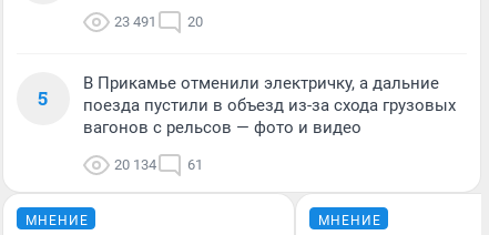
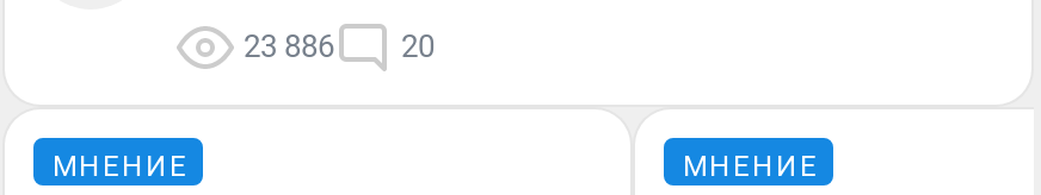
- 23 491 20
+ 23 886 20

- В Прикамье отменили электричку, а дальние
- поезда пустили в объезд из-за схода грузовых
- вагонов с рельсов — фото и видео
- 20 134
- 61

- 5
